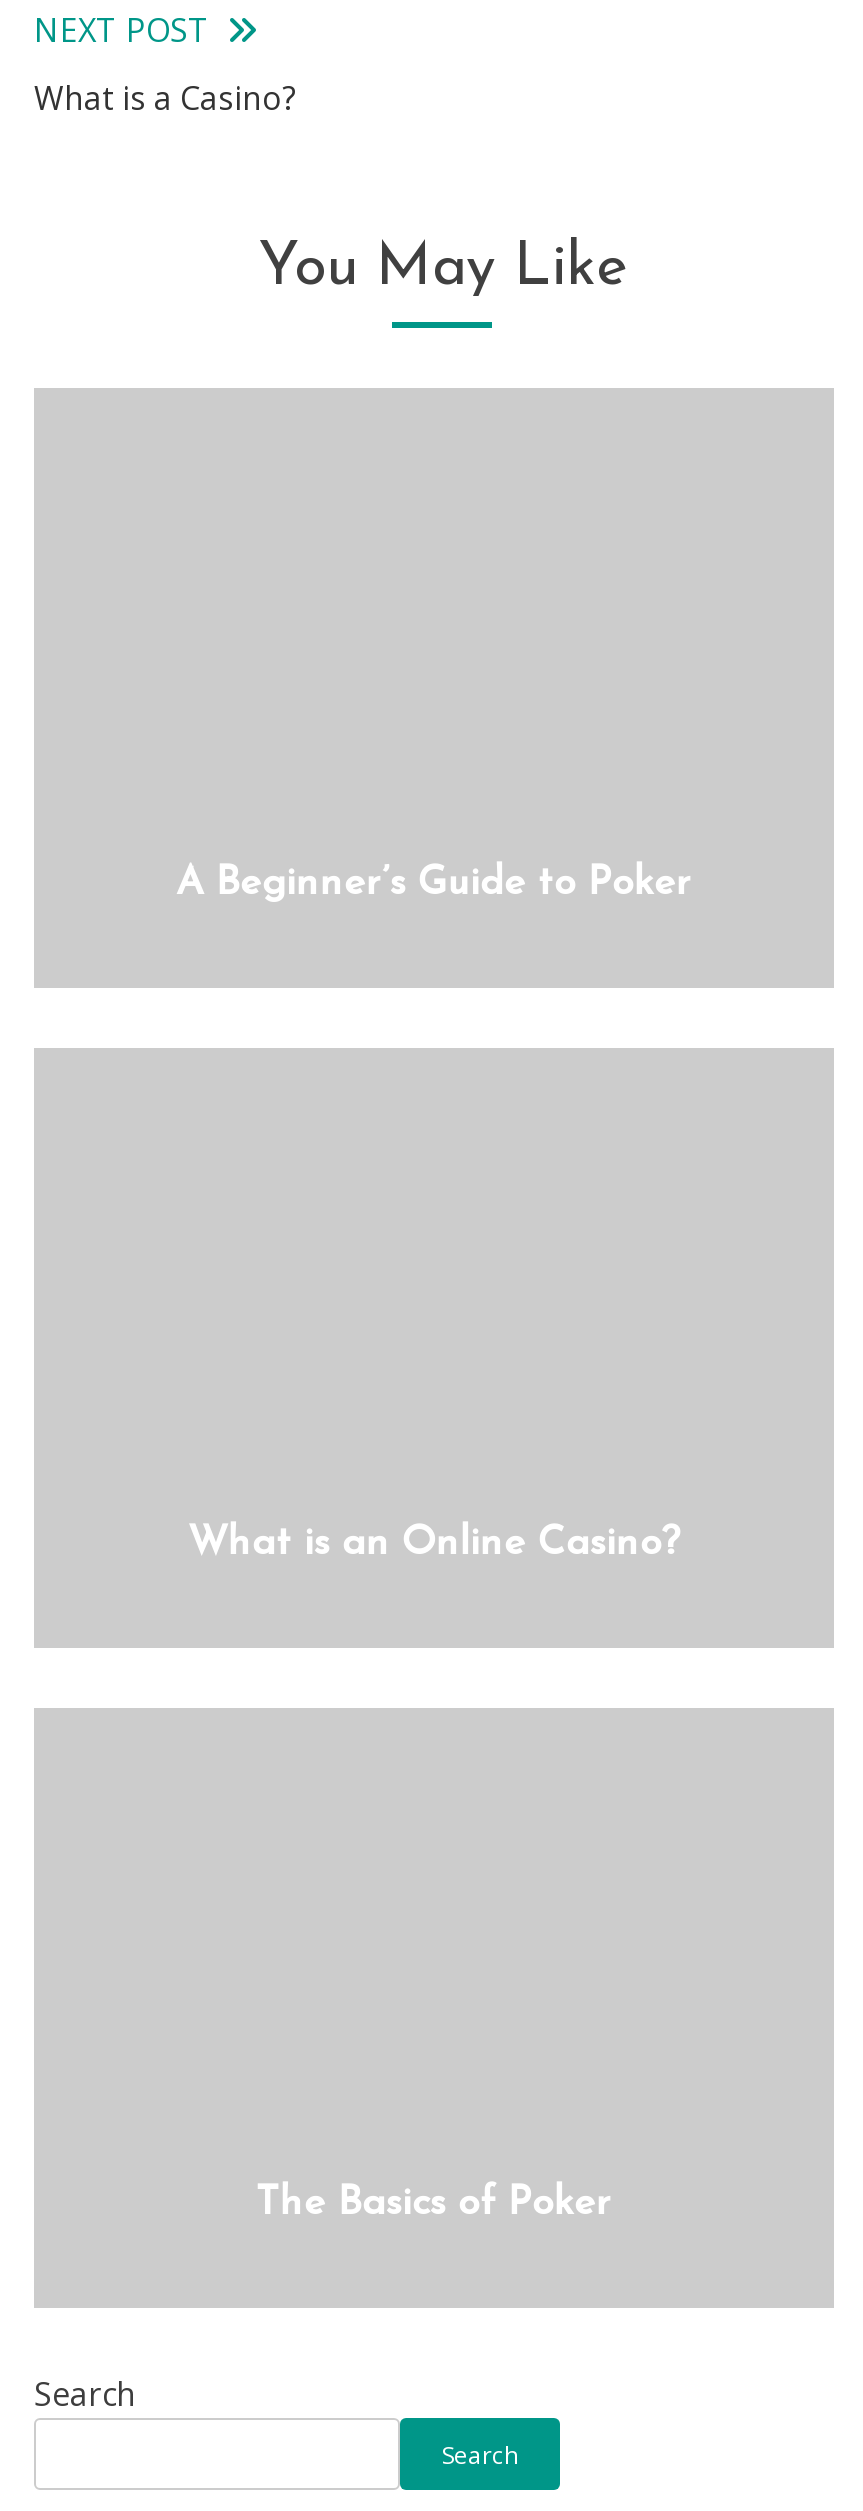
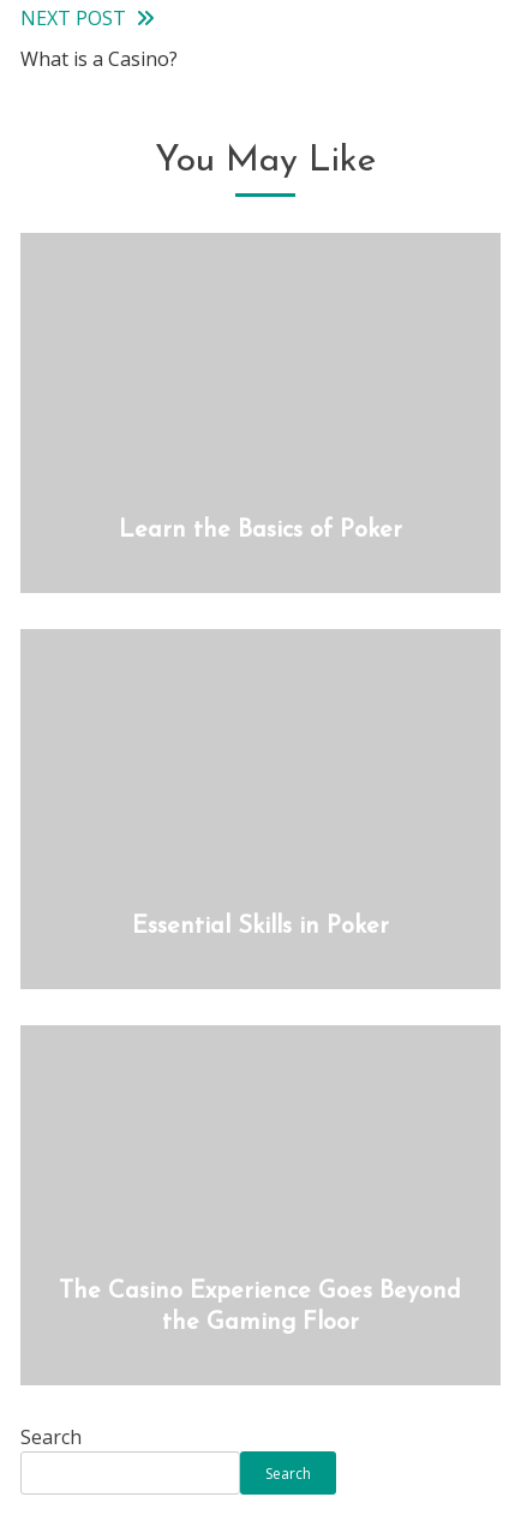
- A Beginner’s Guide to Poker
+ Learn the Basics of Poker

- What is an Online Casino?
+ Essential Skills in Poker

- The Basics of Poker
+ The Casino Experience Goes Beyond
+ the Gaming Floor
